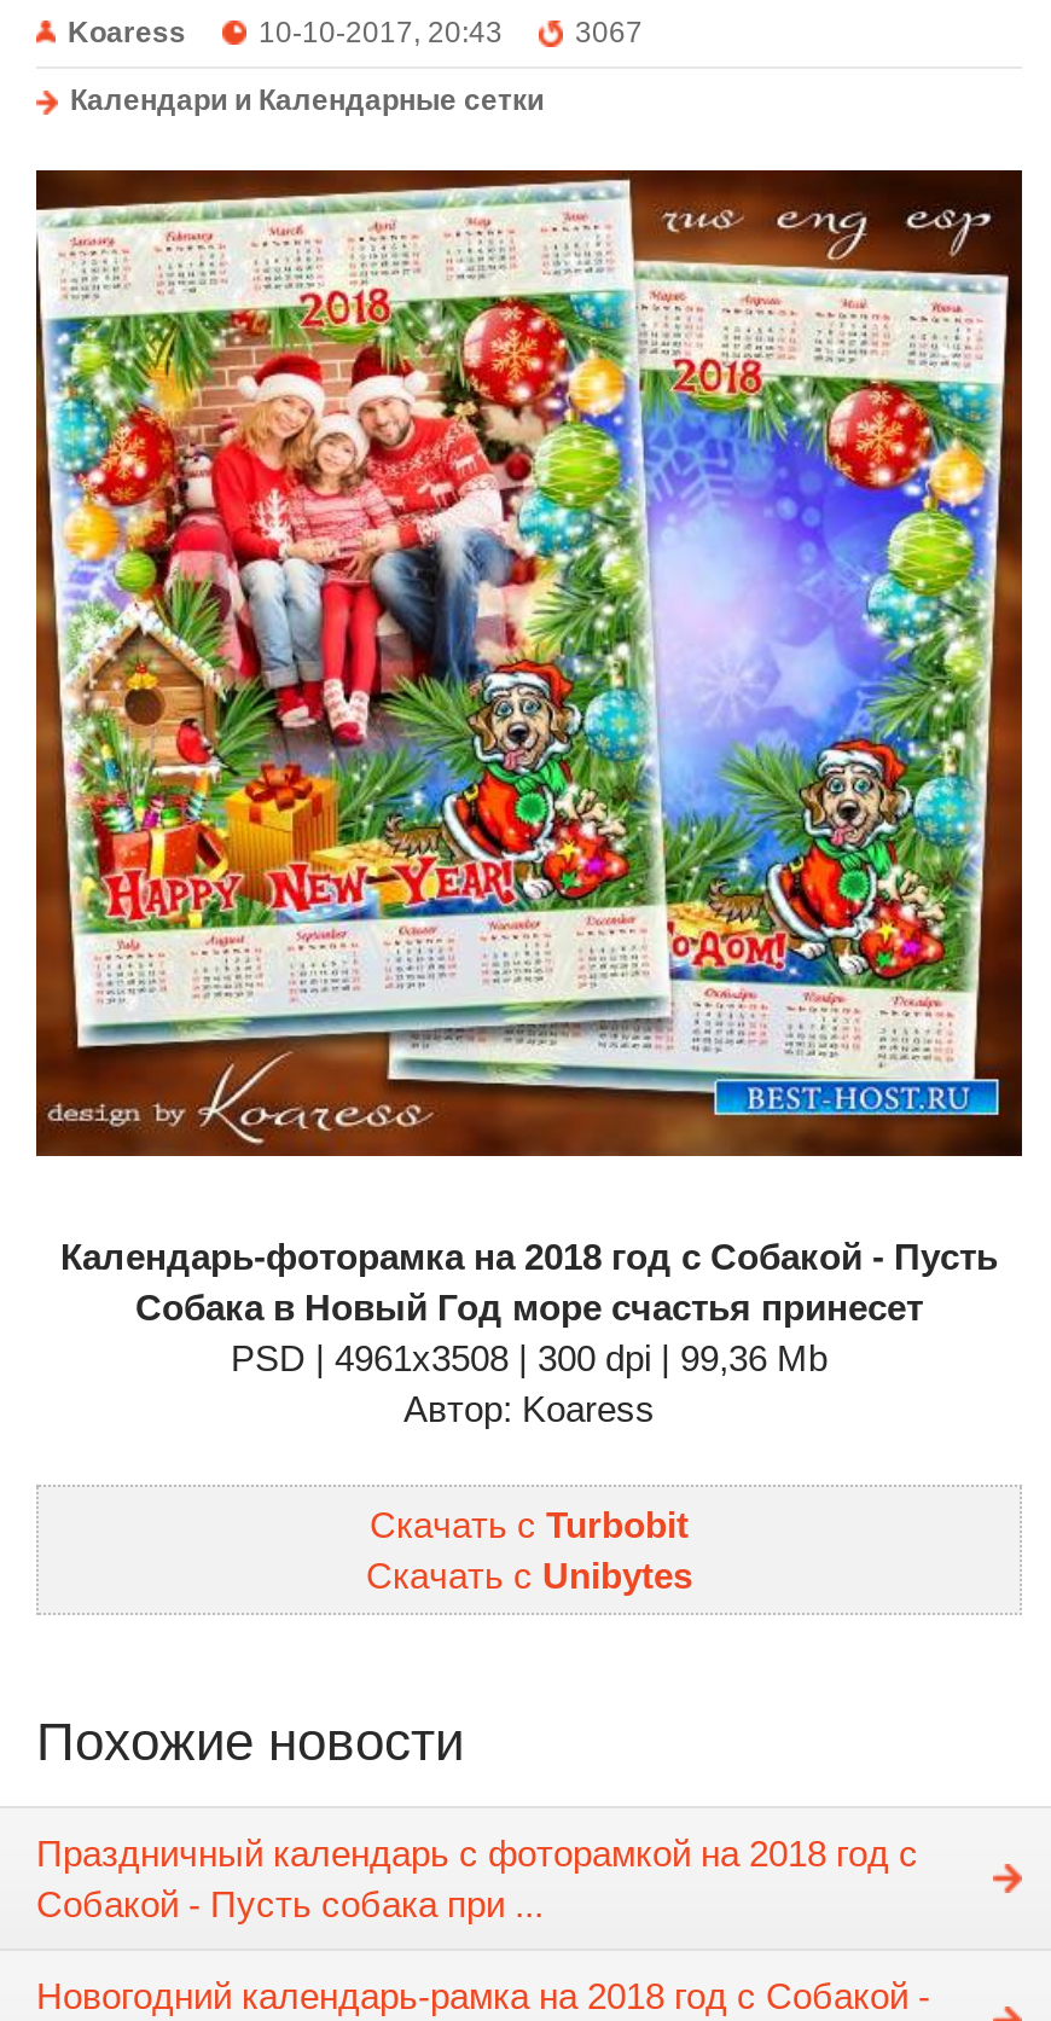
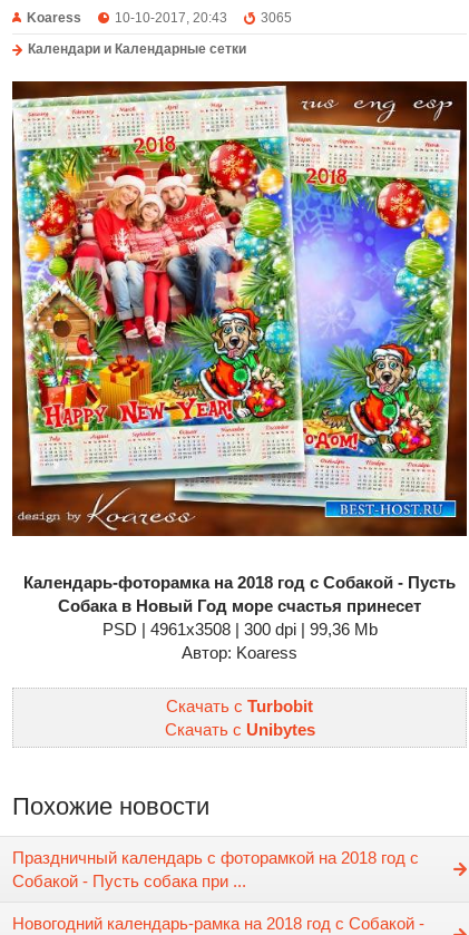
- 3067
+ 3065
